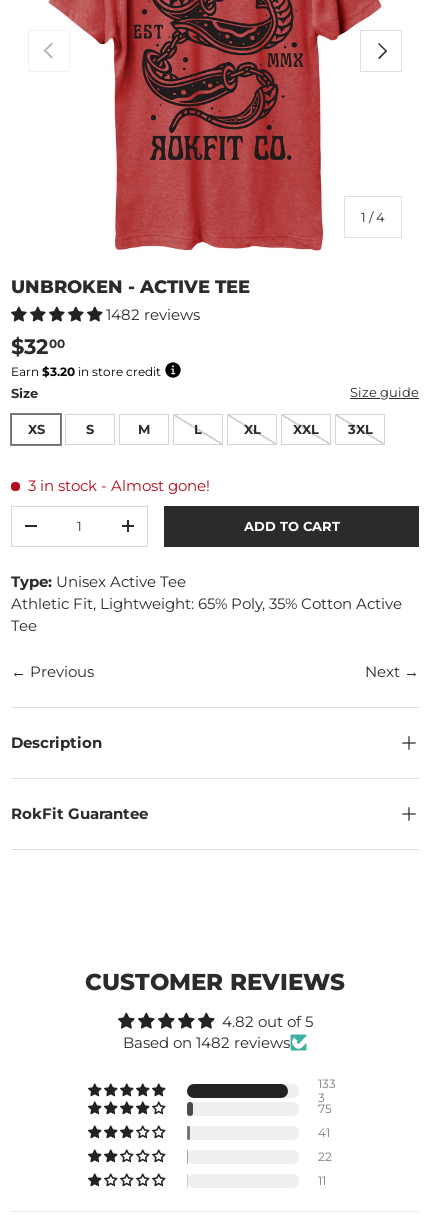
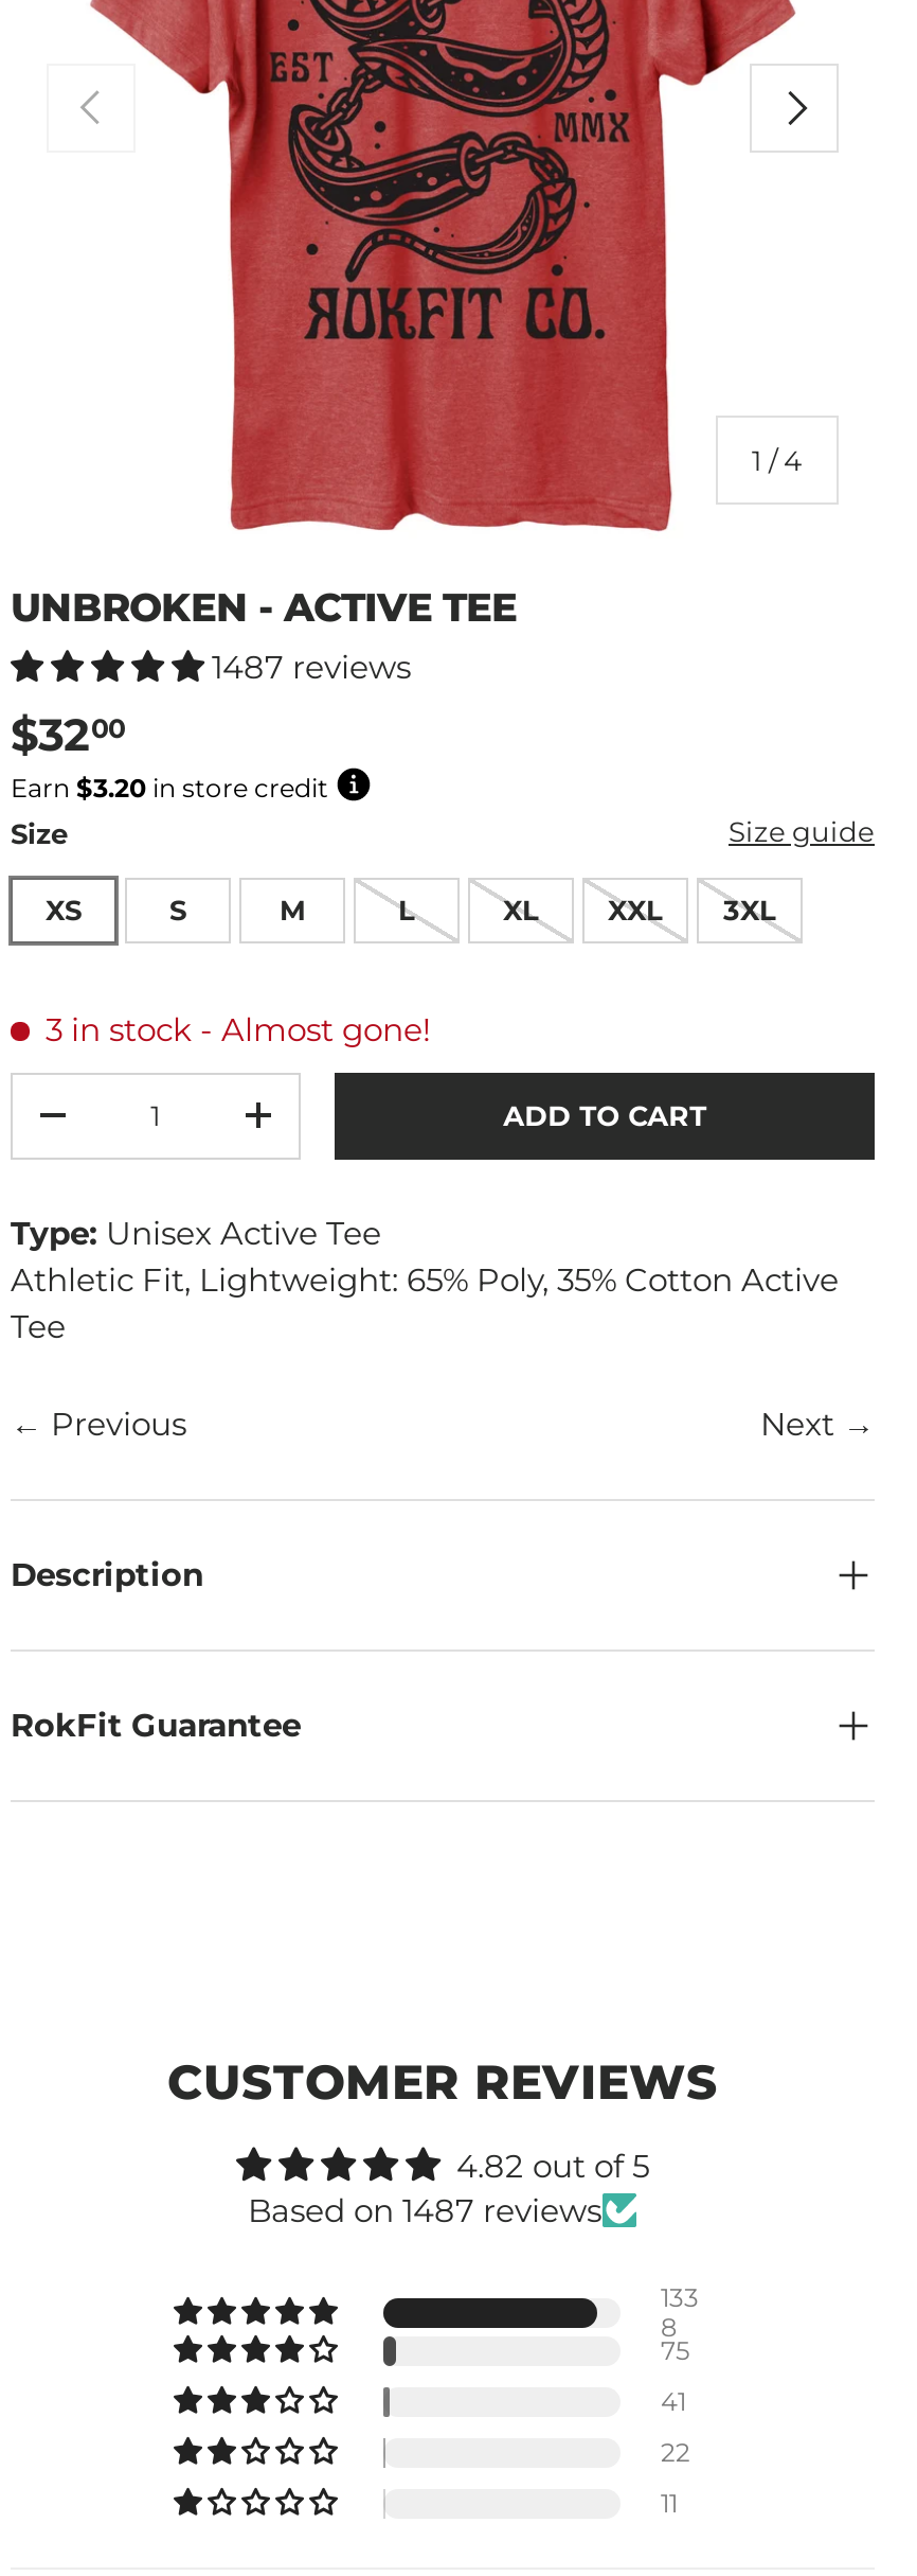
- 1482 reviews
+ 1487 reviews

- Based on 1482 reviews
+ Based on 1487 reviews

- 3
+ 8
